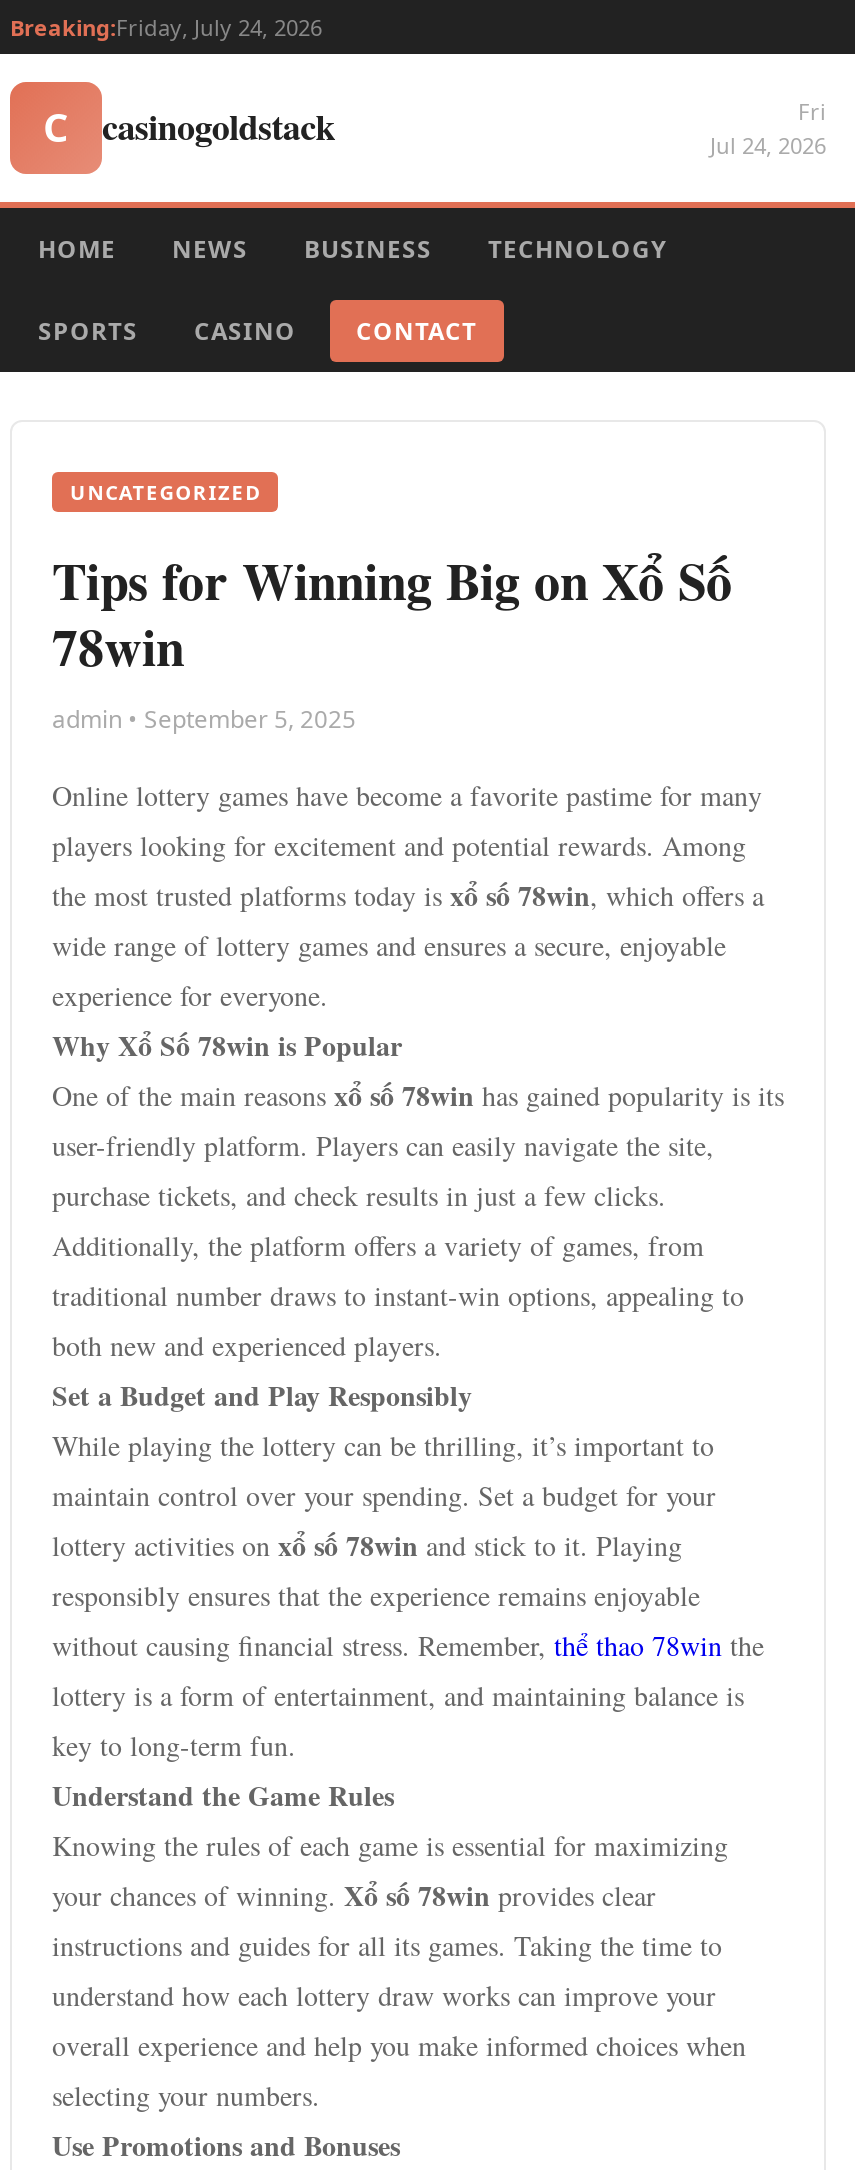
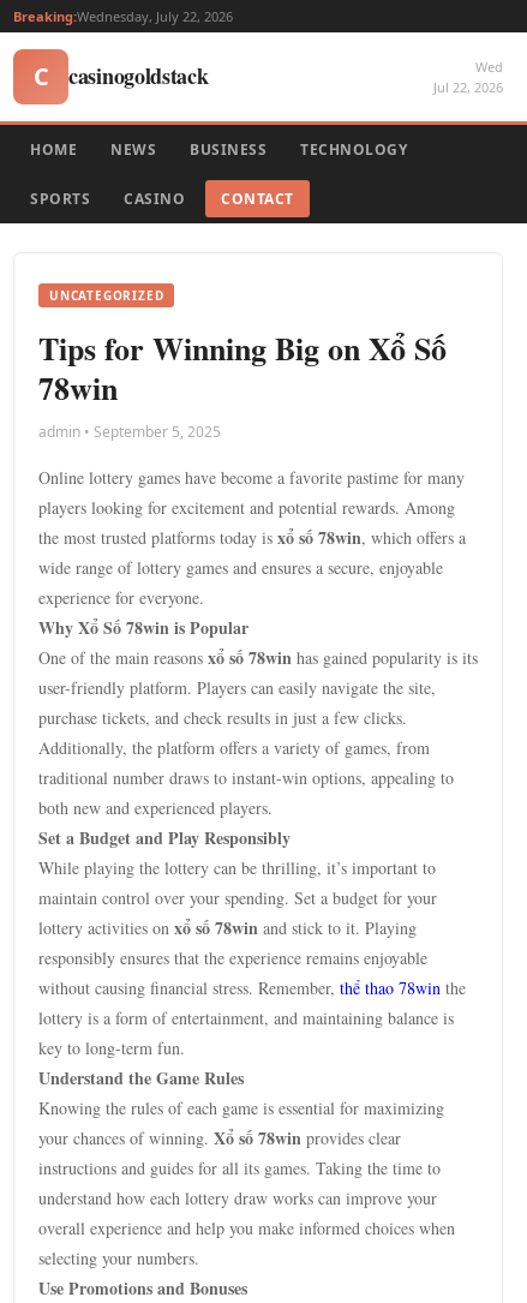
- Breaking:Friday, July 24, 2026
+ Breaking:Wednesday, July 22, 2026

- Fri
- Jul 24, 2026
+ Wed
+ Jul 22, 2026
